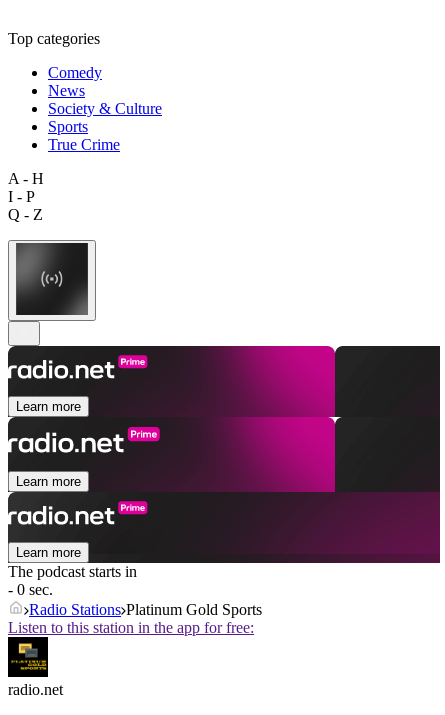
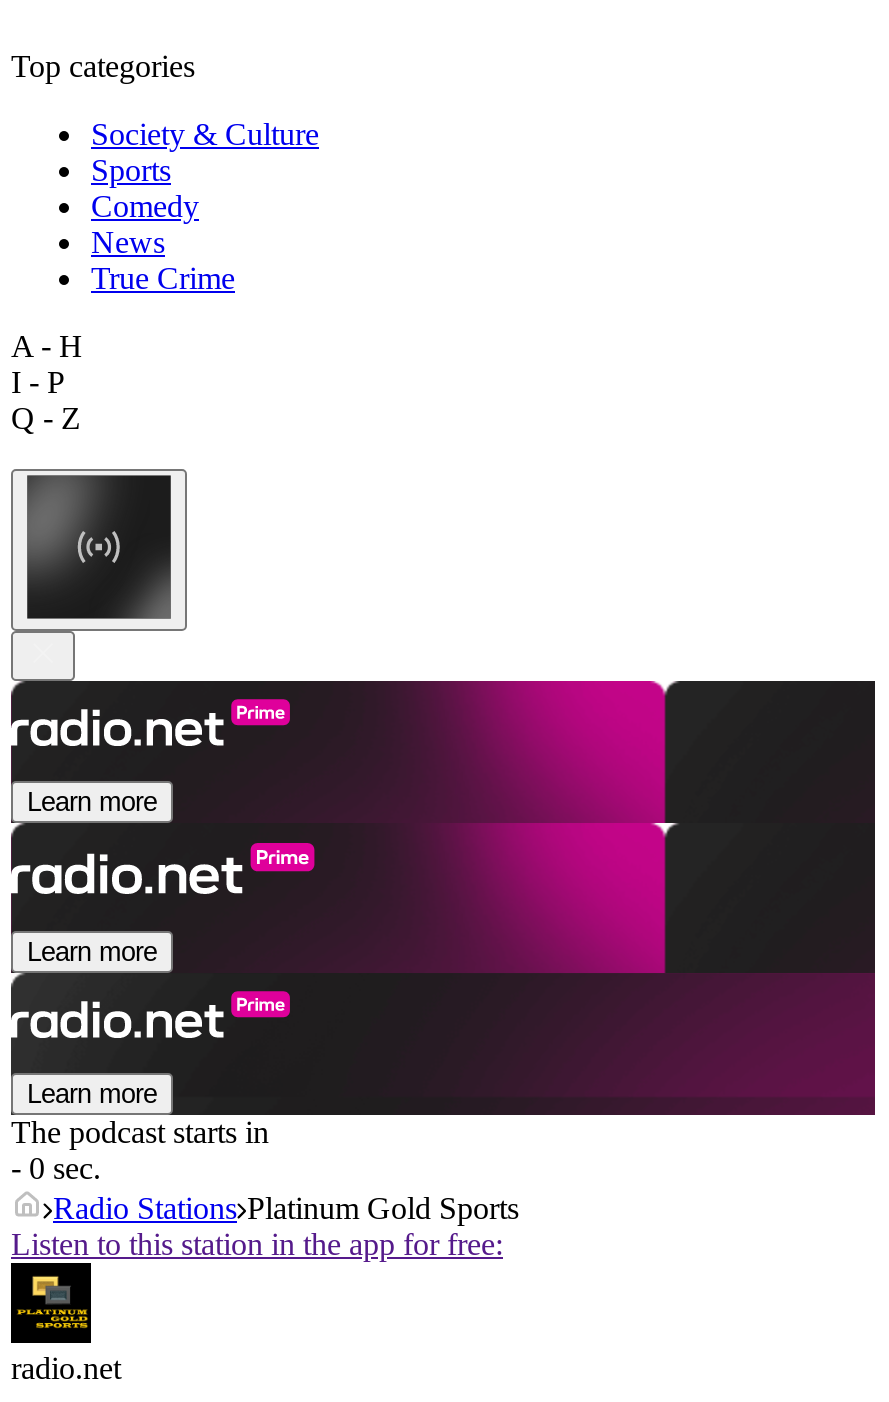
moved down: Comedy | News

moved up: Society & Culture | Sports
